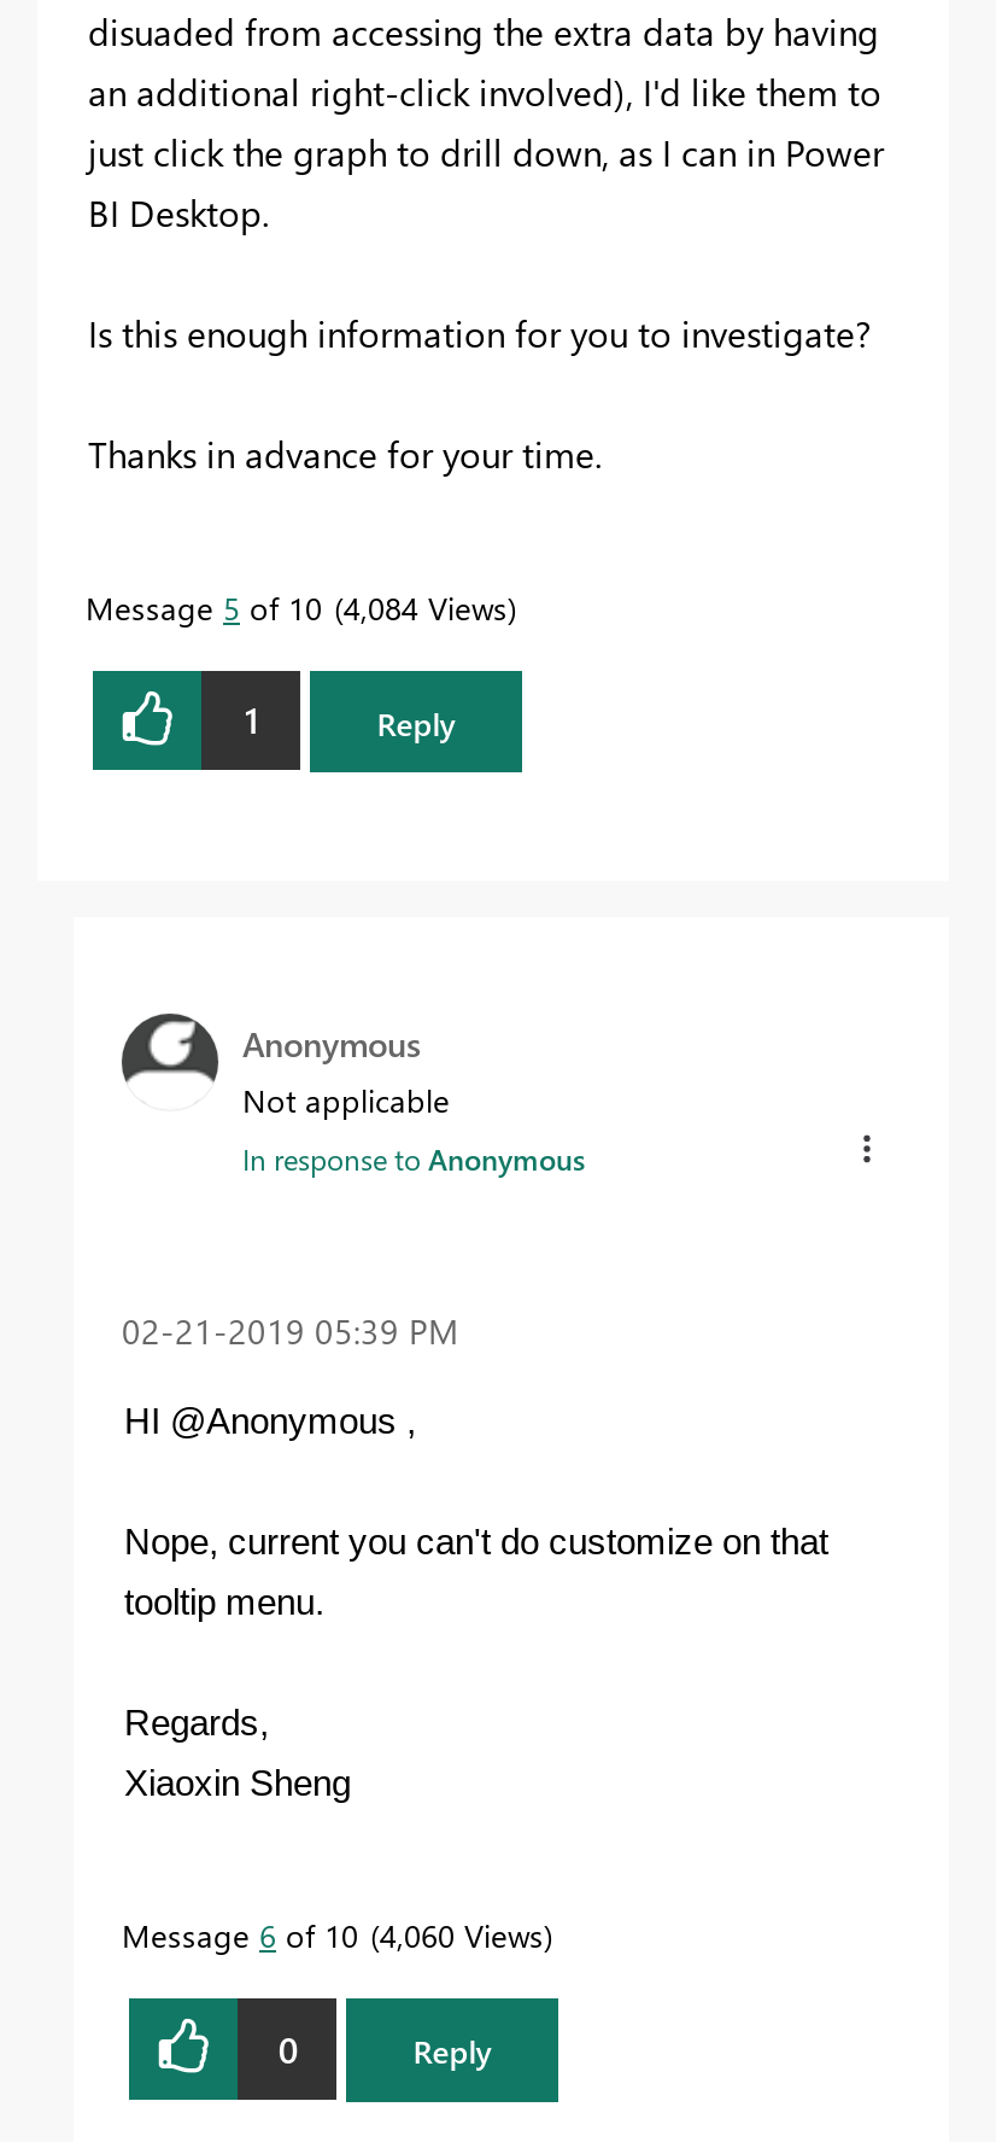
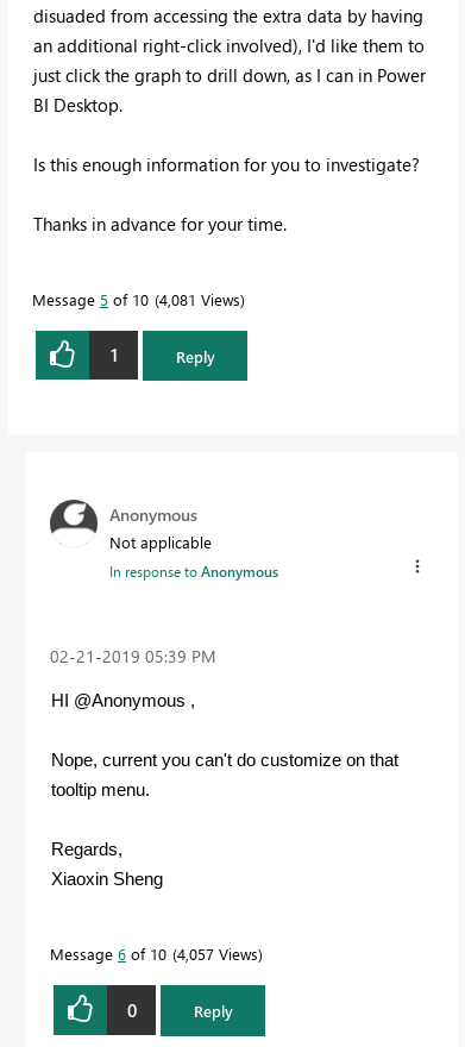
- Message 5 of 10 4,084 Views
+ Message 5 of 10 4,081 Views

- Message 6 of 10 4,060 Views
+ Message 6 of 10 4,057 Views
